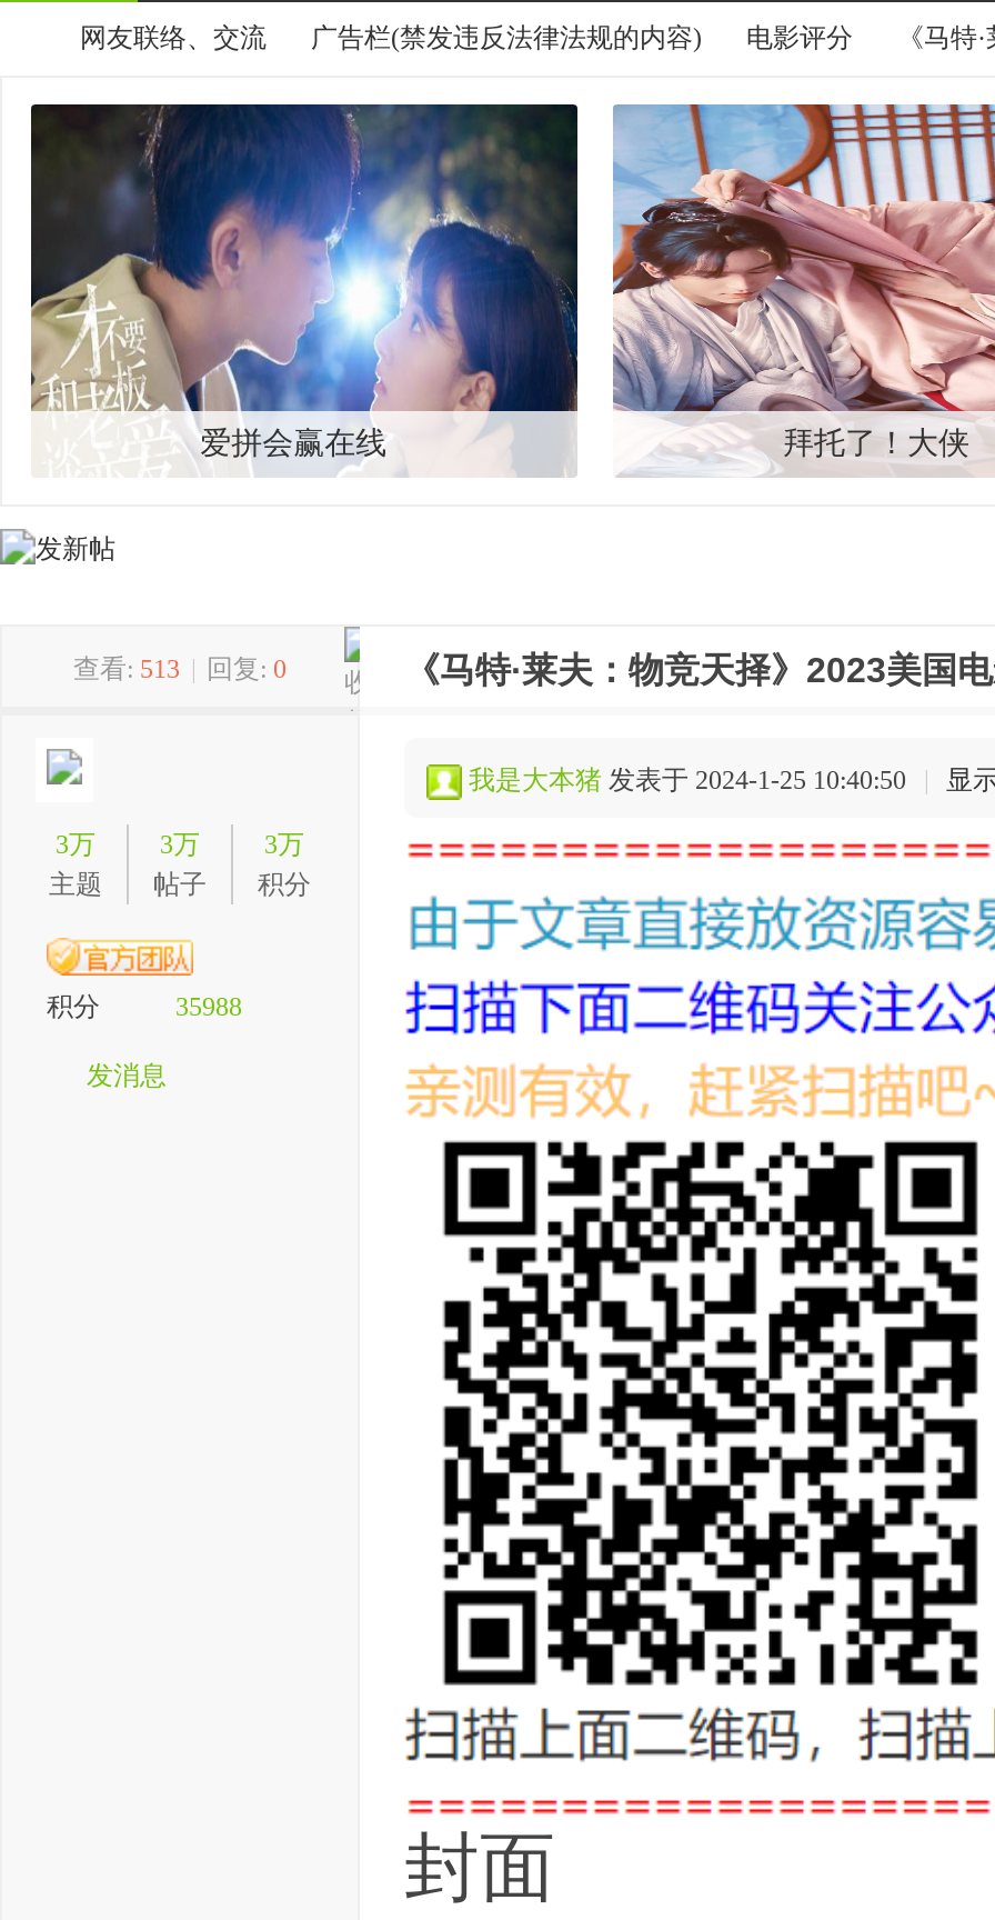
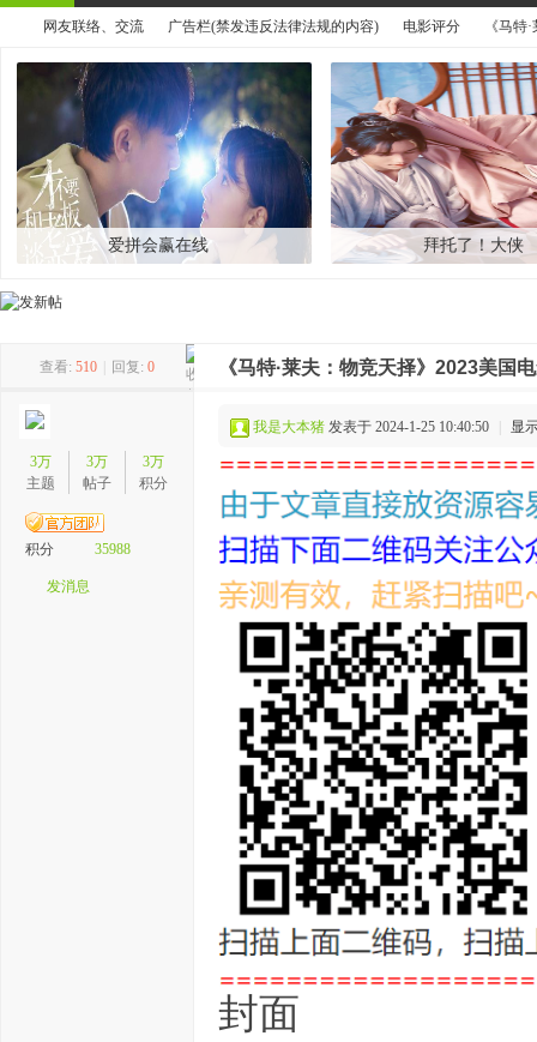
- 查看: 513
+ 查看: 510
